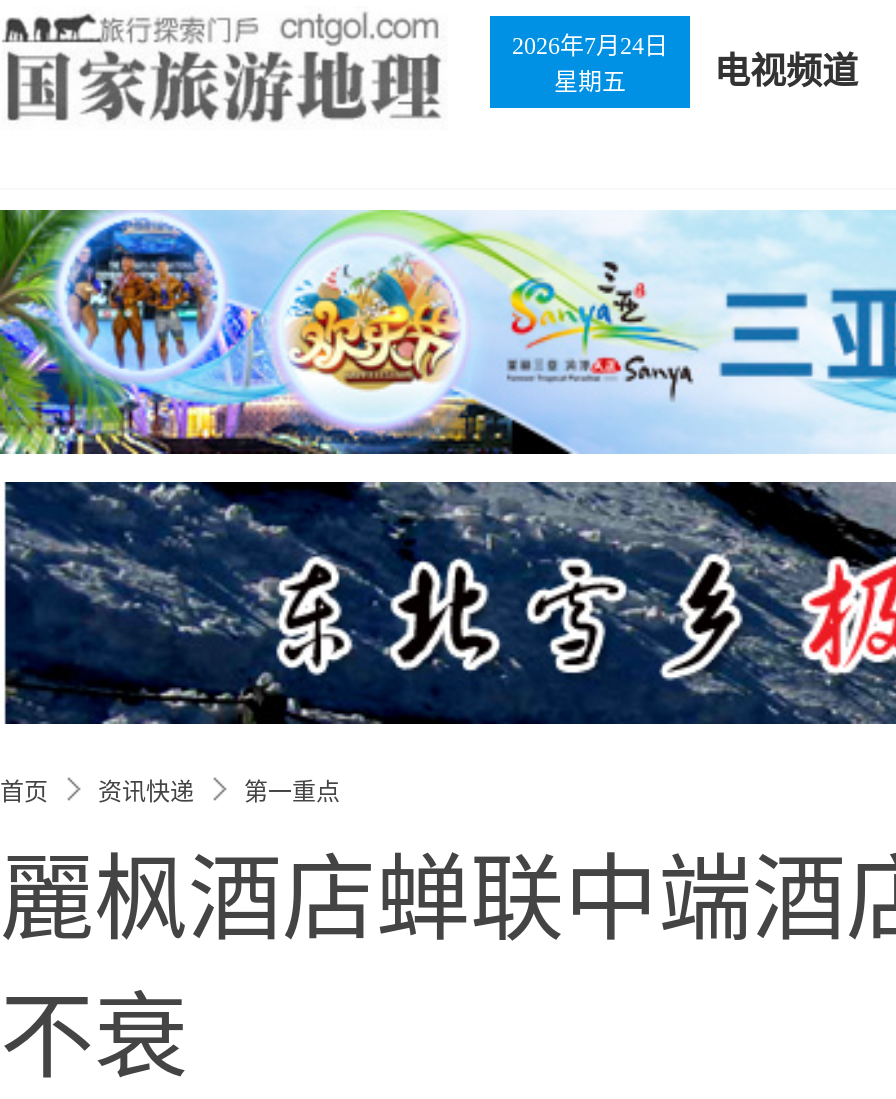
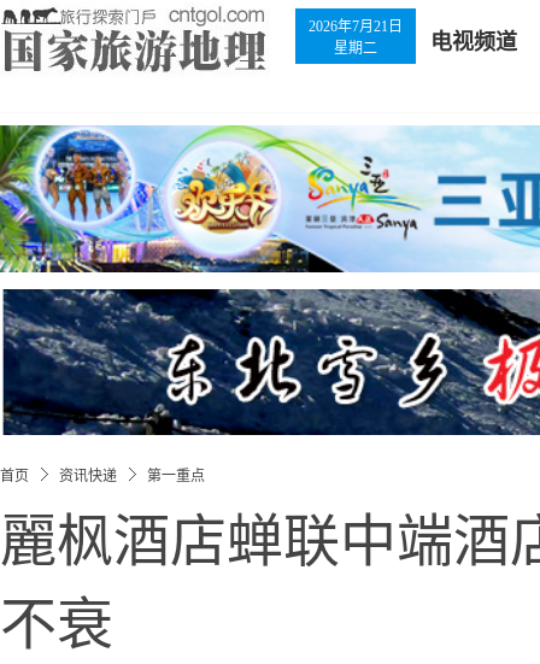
- 2026年7月24日
+ 2026年7月21日

- 星期五
+ 星期二
